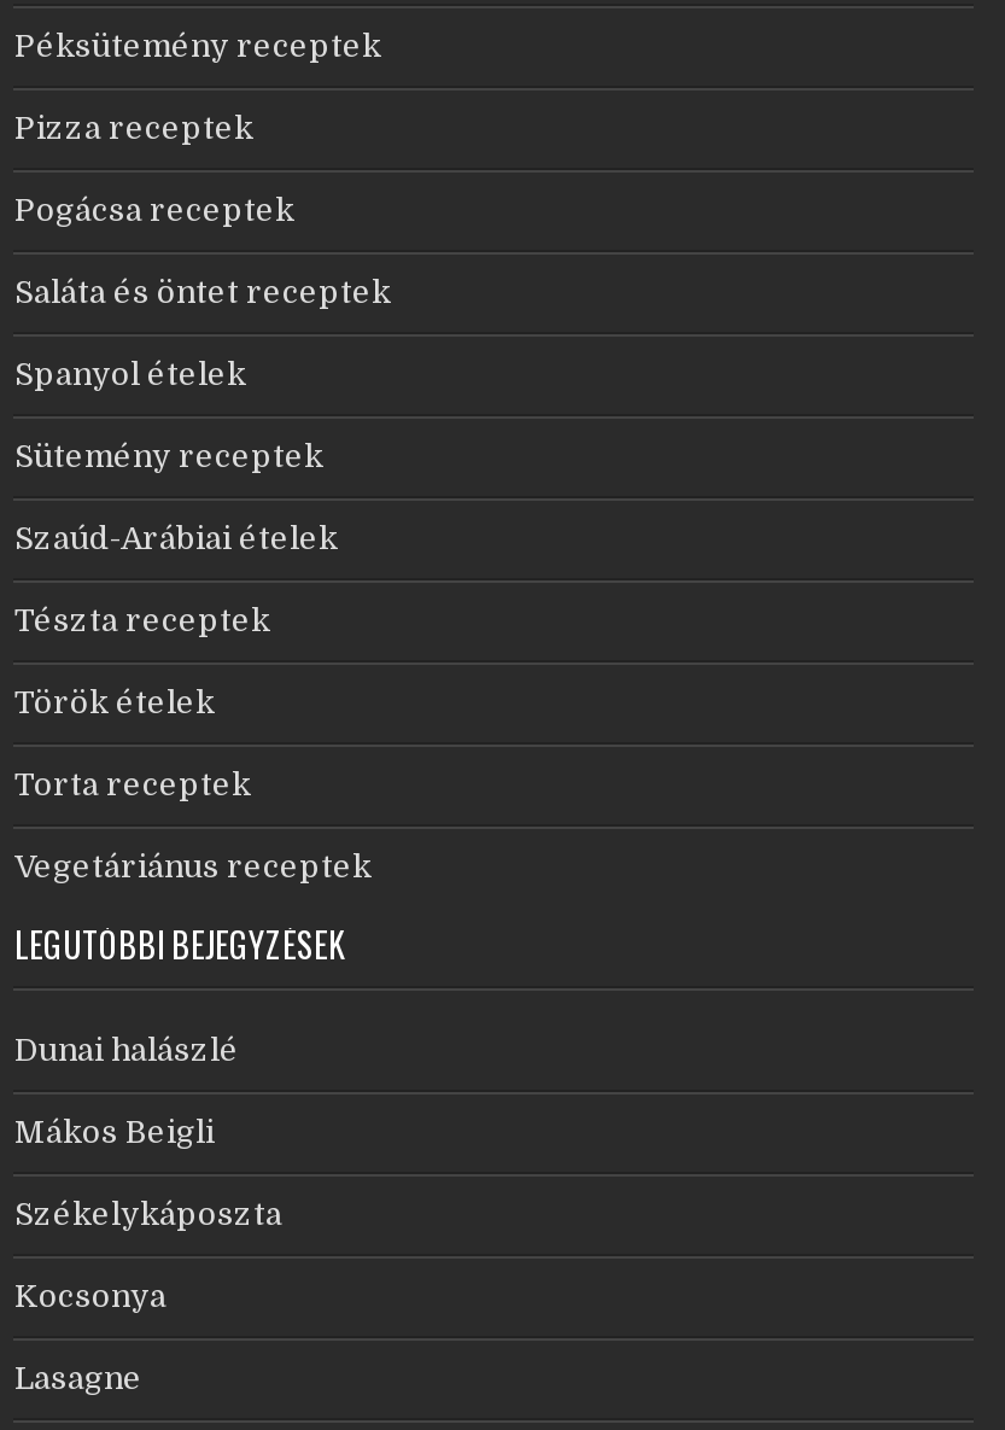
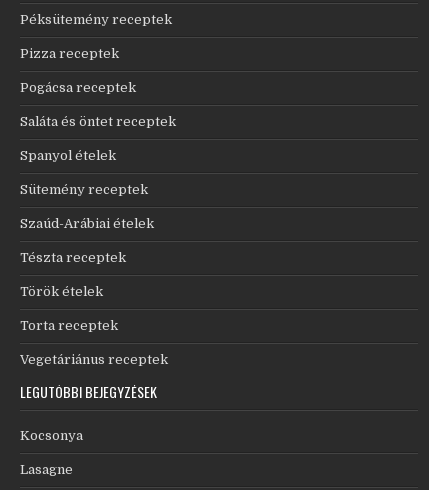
- Dunai halászlé
- Mákos Beigli
- Székelykáposzta
